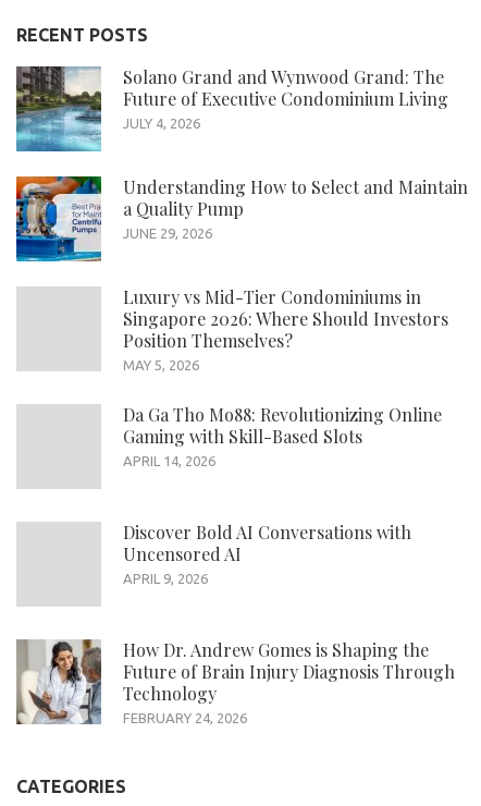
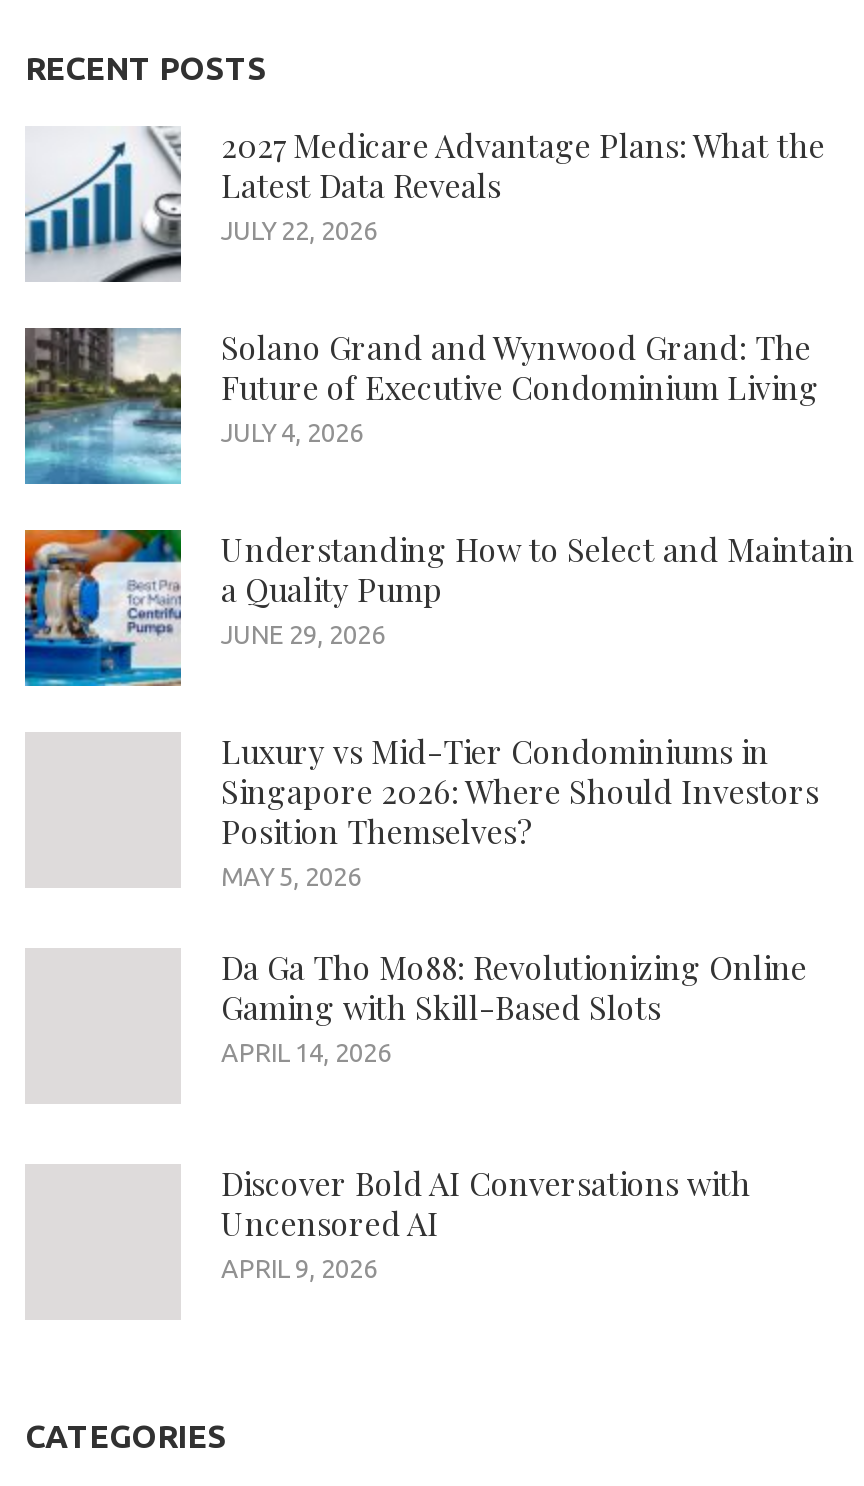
+ [image]
+ 2027 Medicare Advantage Plans: What the
+ Latest Data Reveals
+ JULY 22, 2026

moved down: [image] | Solano Grand and Wynwood Grand: The | Future of Executive Condominium Living | ... | Uncensored AI | APRIL 9, 2026

- [image]
- How Dr. Andrew Gomes is Shaping the
- Future of Brain Injury Diagnosis Through
- Technology
- FEBRUARY 24, 2026
